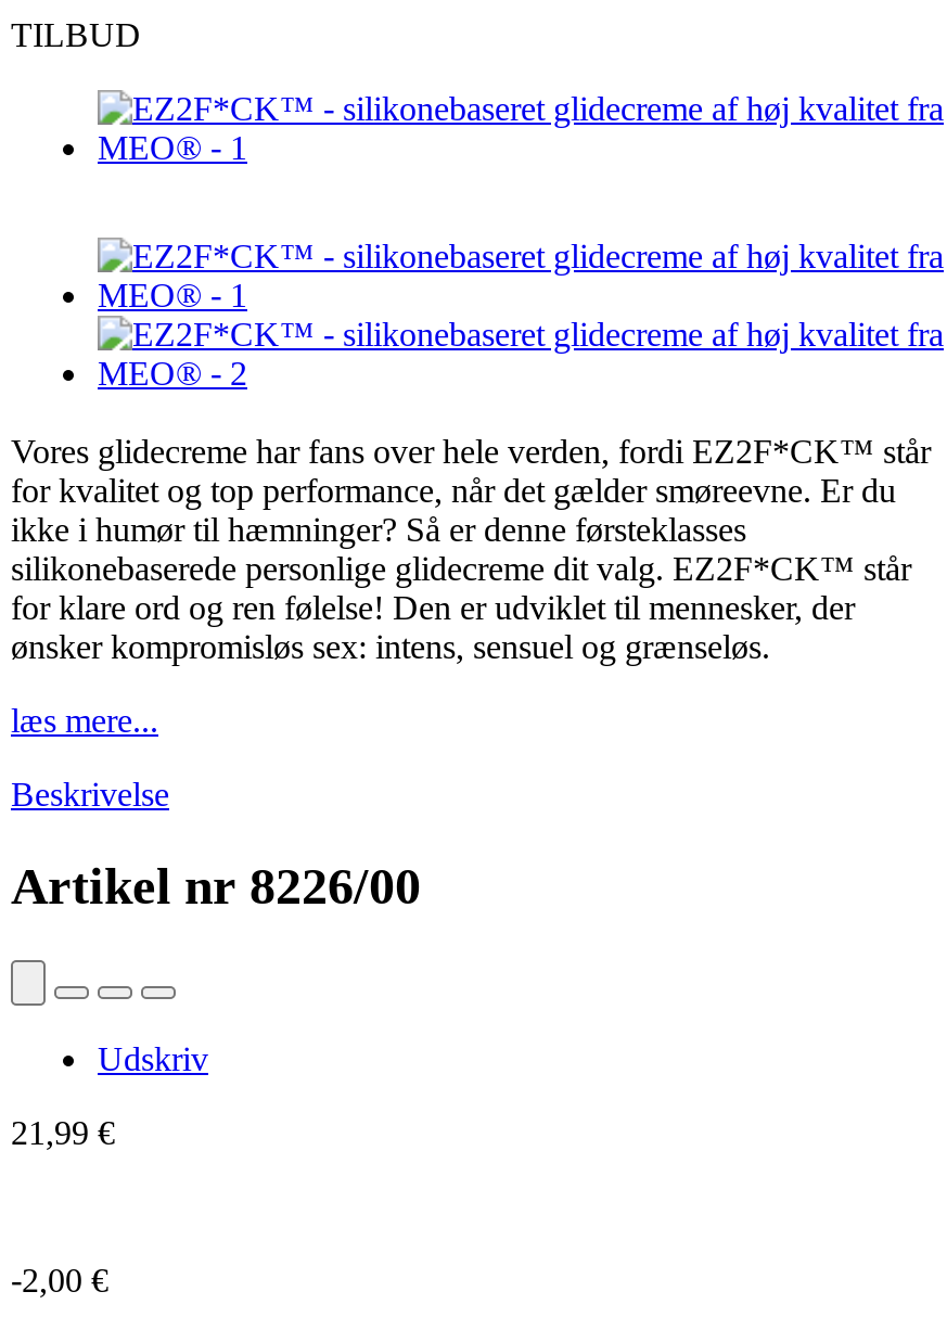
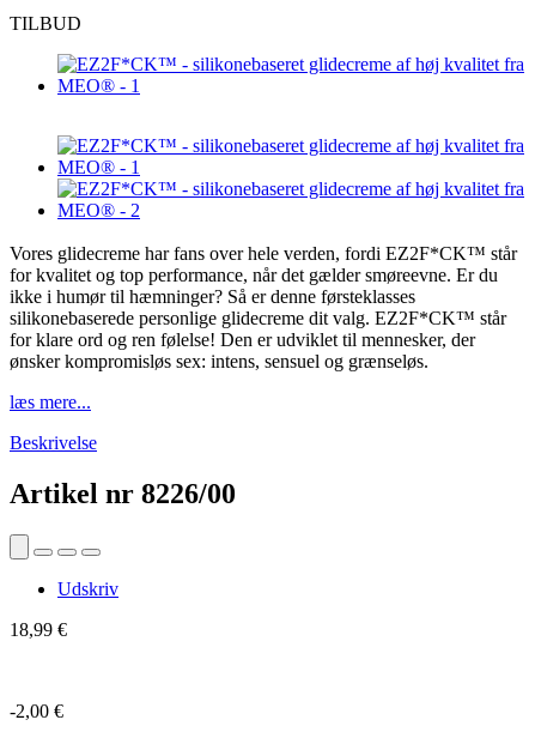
- 21,99 €
+ 18,99 €
